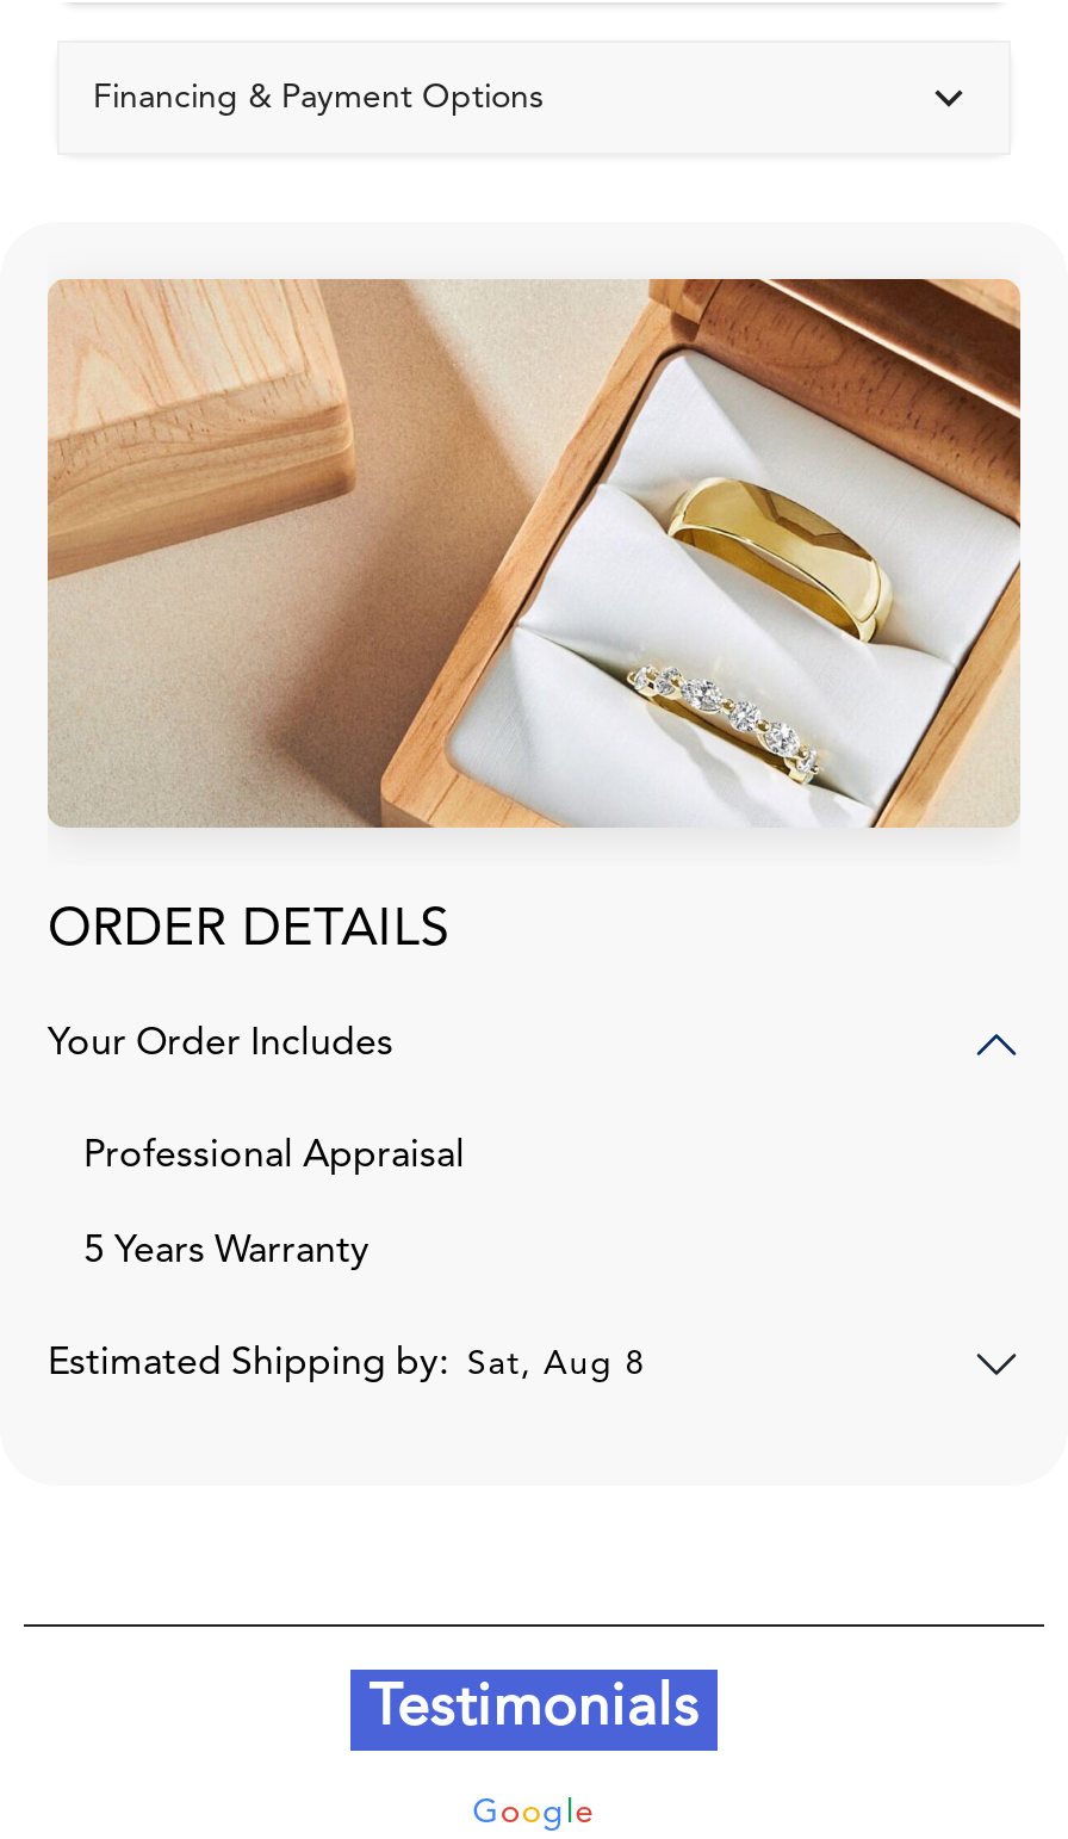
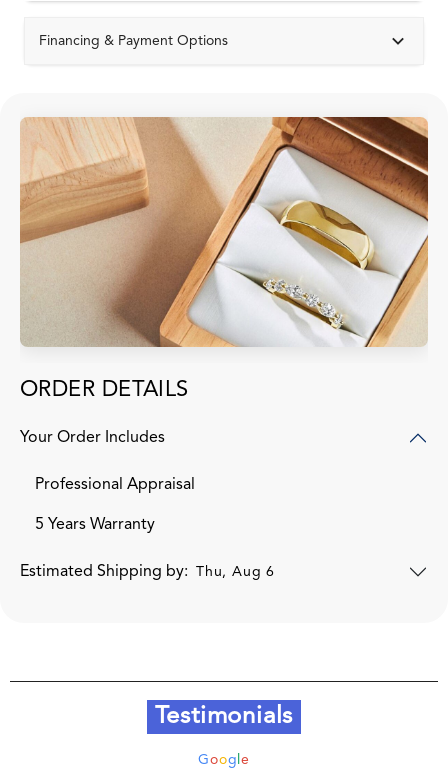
- Estimated Shipping by: Sat, Aug 8
+ Estimated Shipping by: Thu, Aug 6
